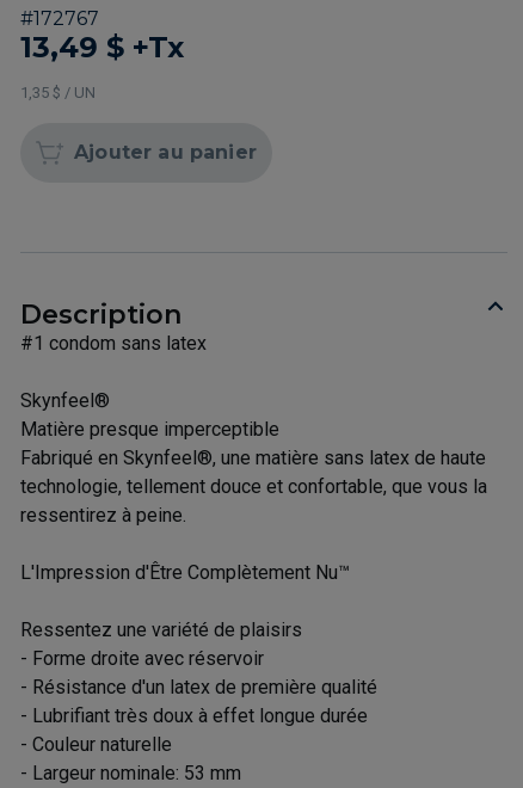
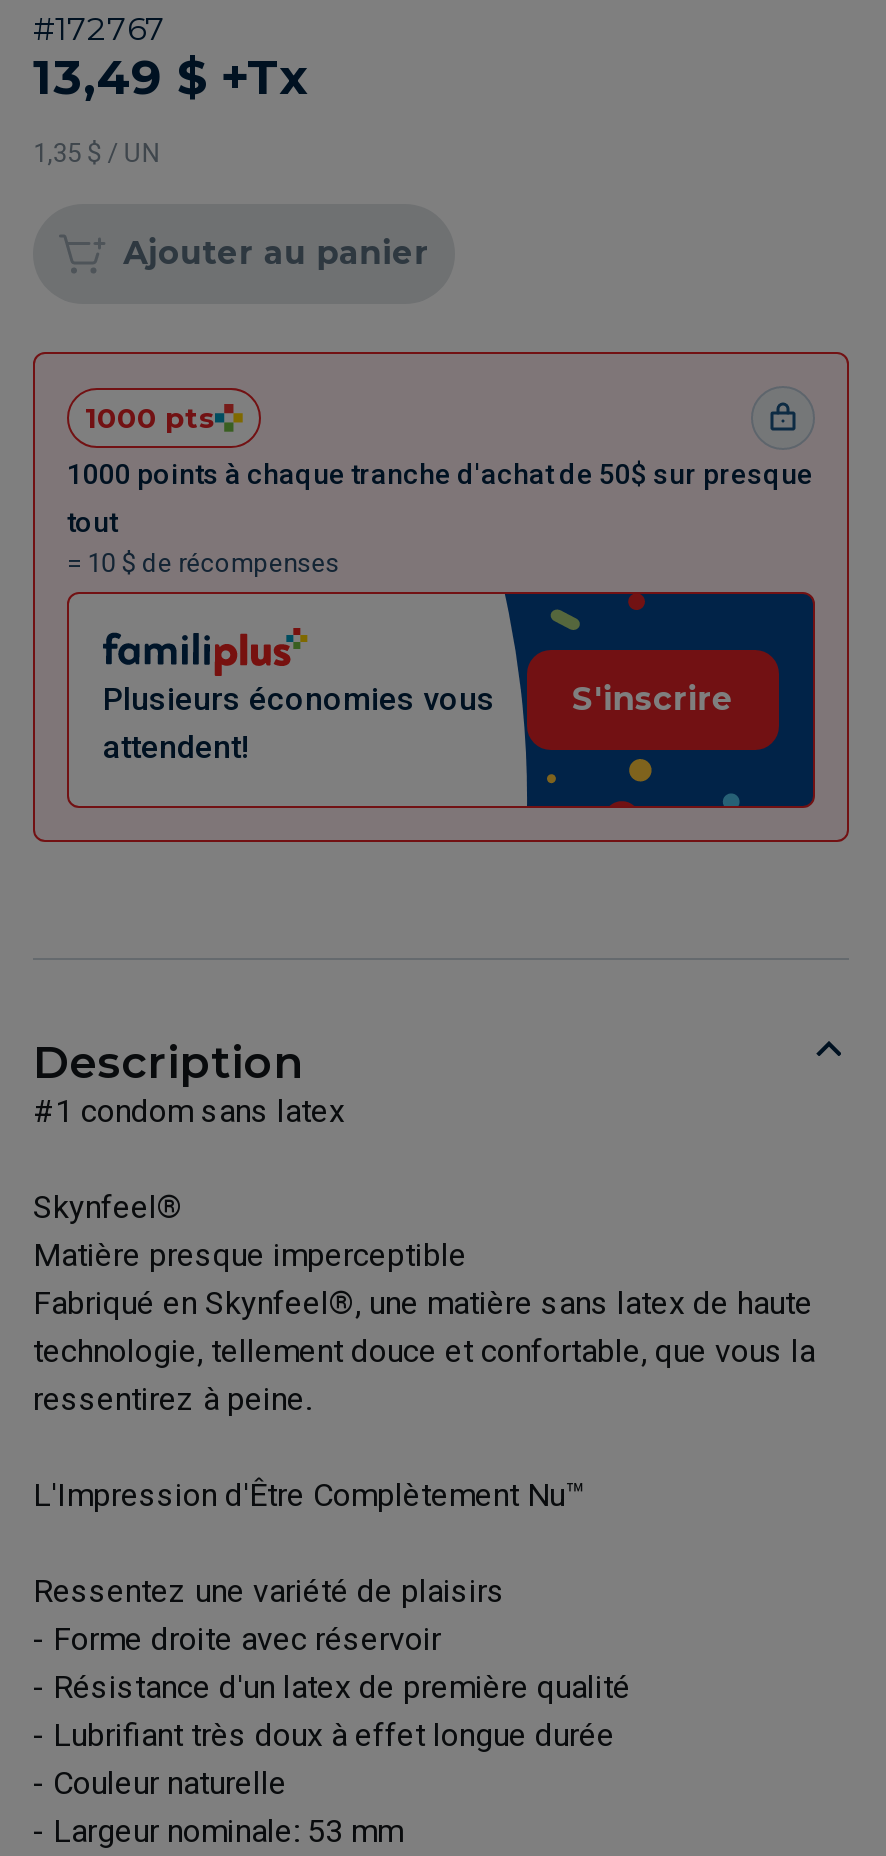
+ [image]
+ 1000 pts
+ 1000 points à chaque tranche d'achat de 50$ sur presque
+ tout
+ = 10 $ de récompenses

+ Plusieurs économies vous
+ attendent!

+ S'inscrire
